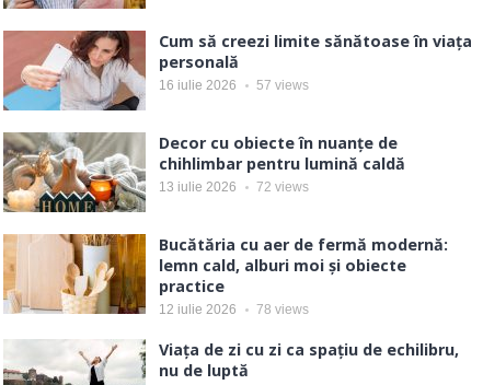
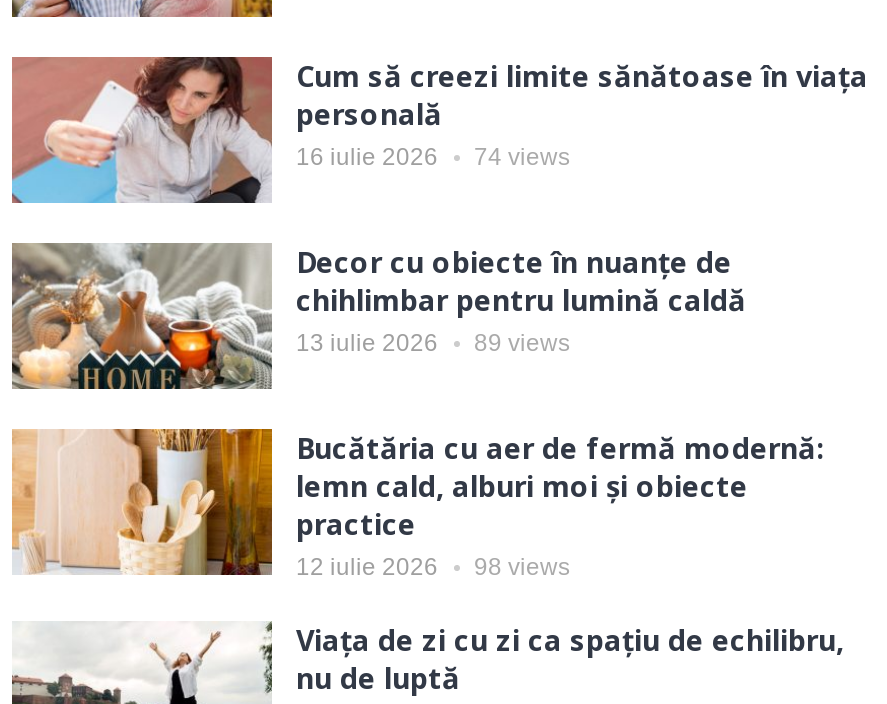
- 16 iulie 2026 57 views
+ 16 iulie 2026 74 views

- 13 iulie 2026 72 views
+ 13 iulie 2026 89 views

- 12 iulie 2026 78 views
+ 12 iulie 2026 98 views
